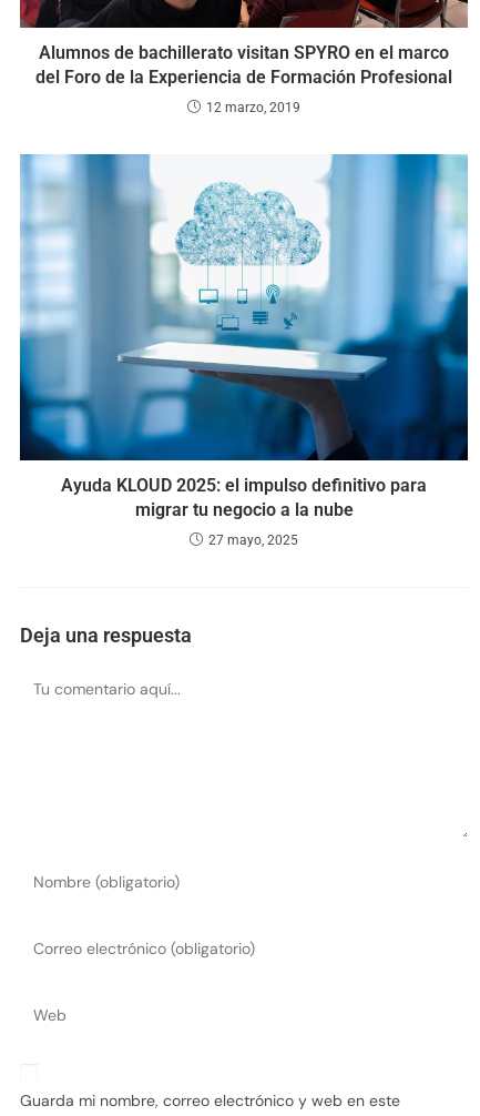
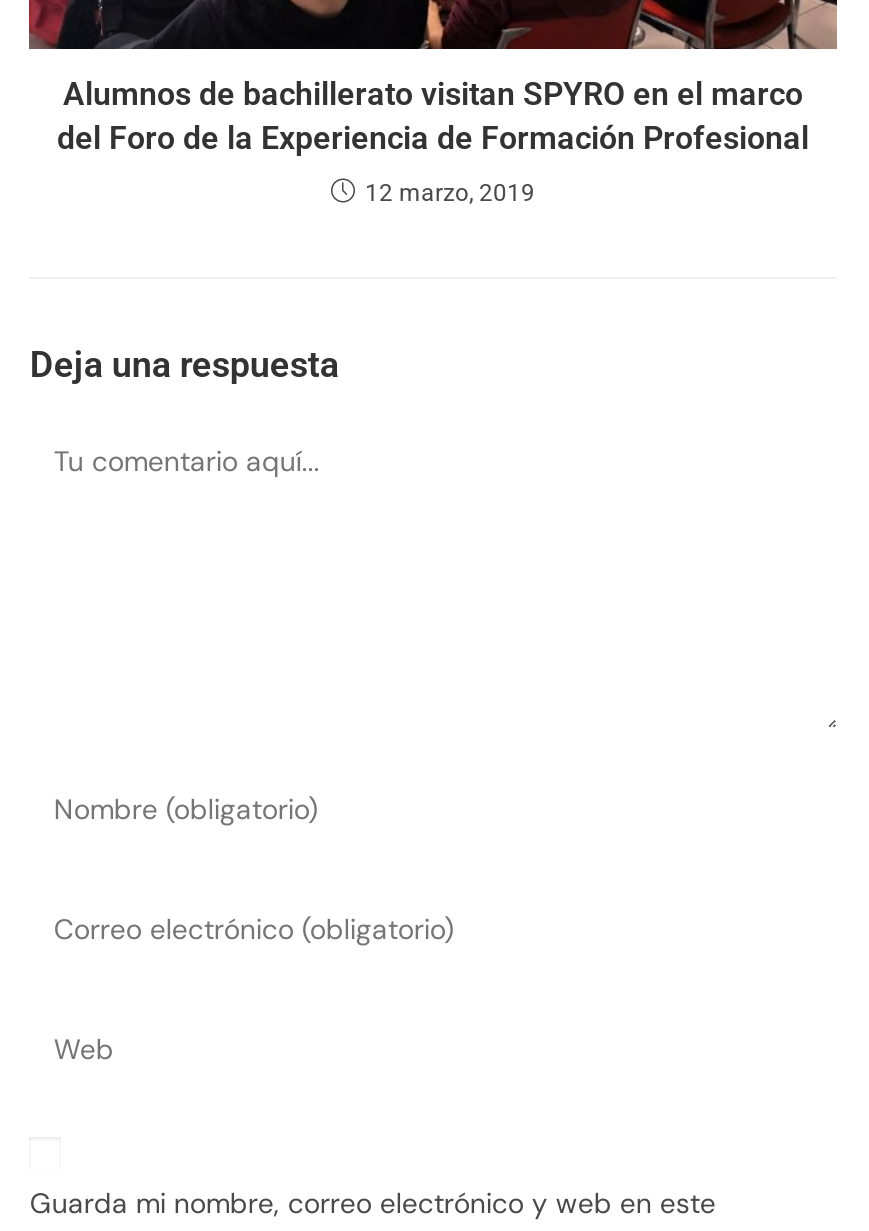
- [image]
- Ayuda KLOUD 2025: el impulso definitivo para
- migrar tu negocio a la nube
- 27 mayo, 2025
